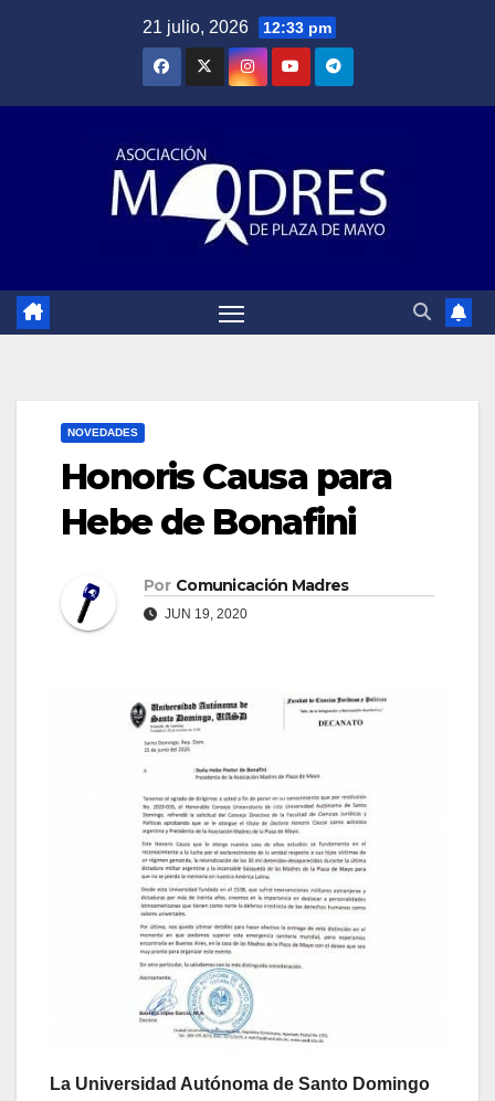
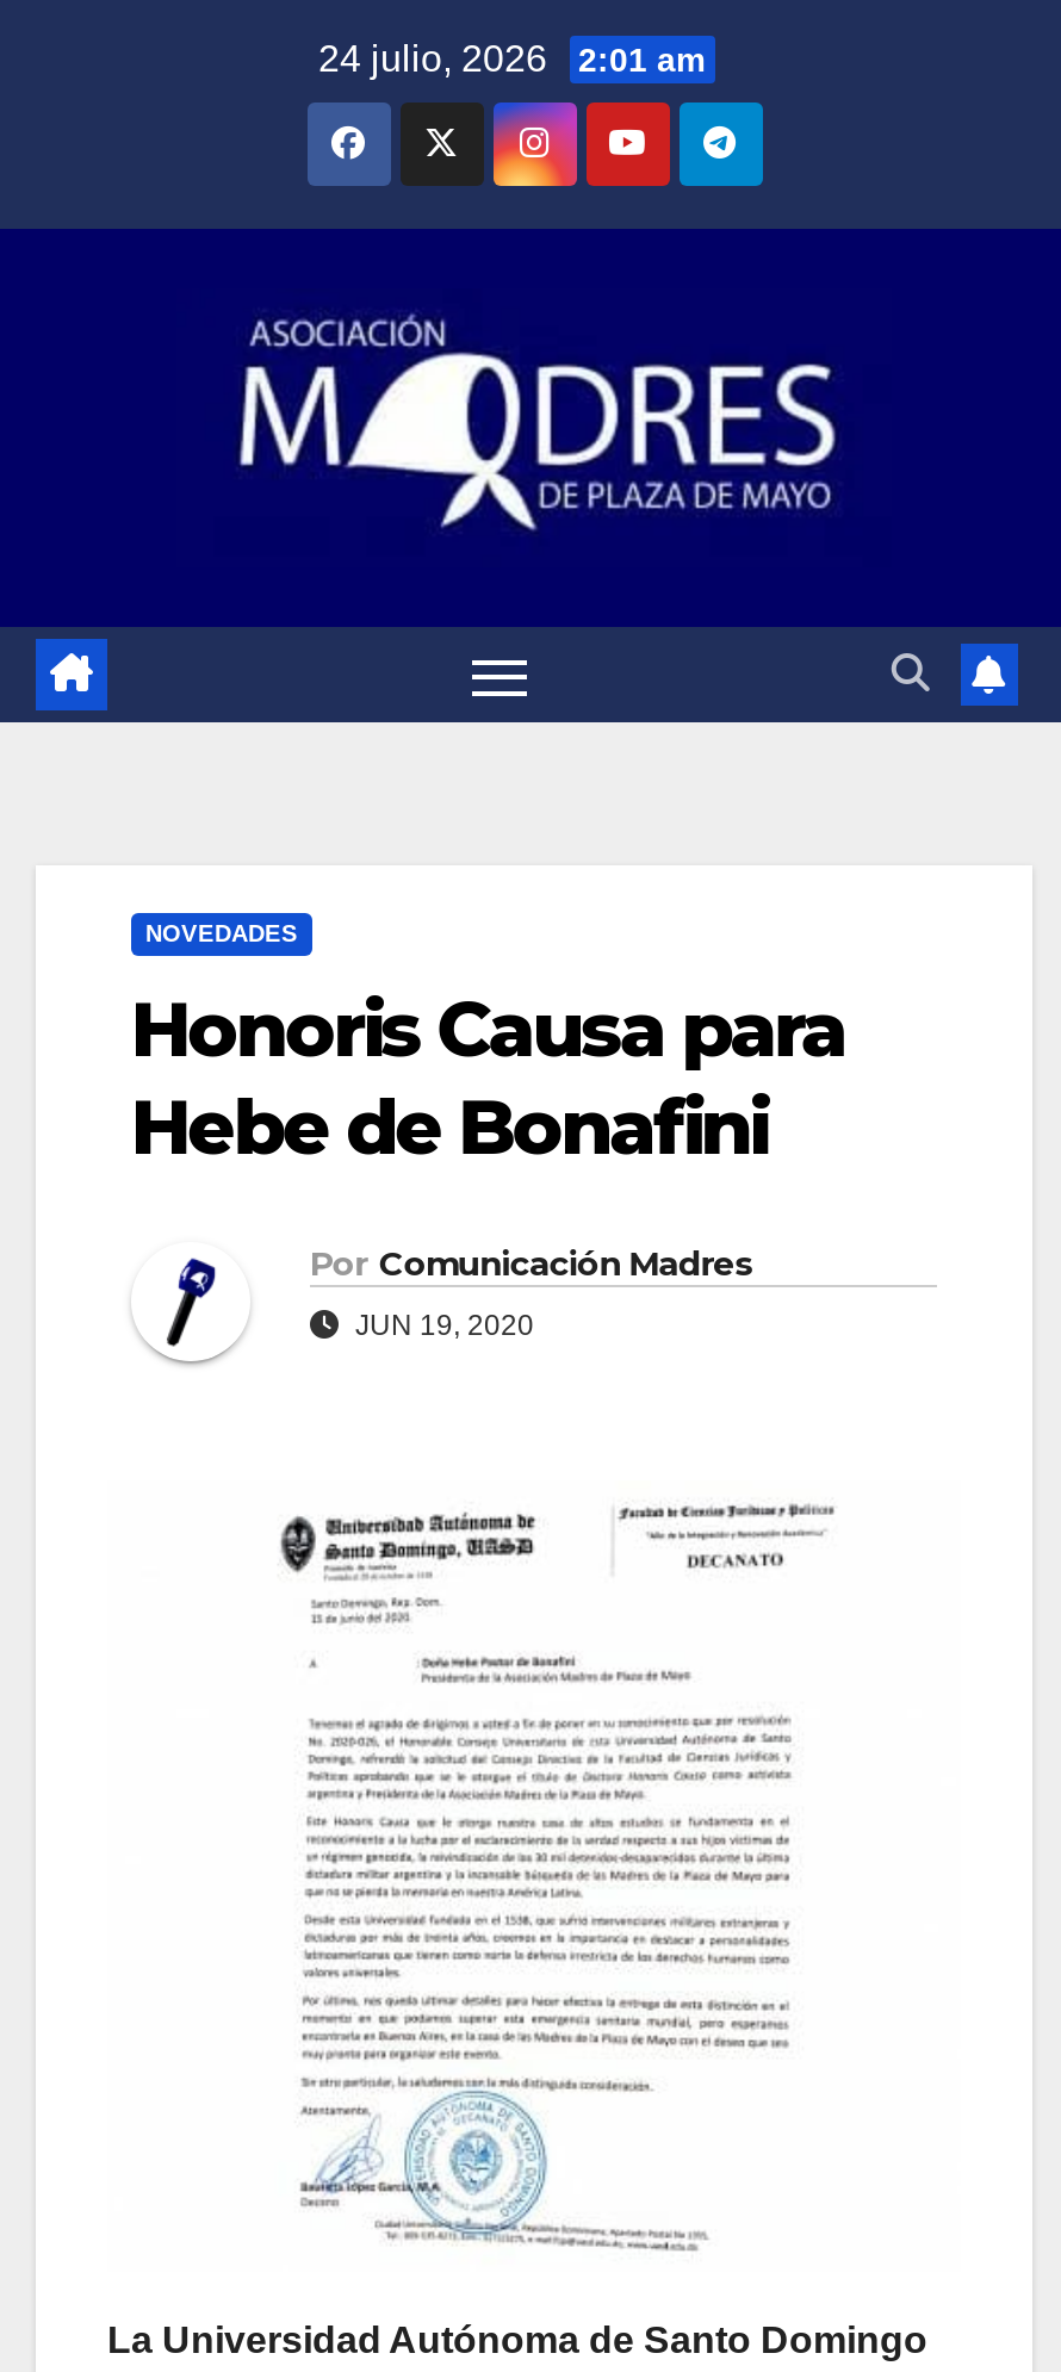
- 21 julio, 2026 12:33 pm
+ 24 julio, 2026 2:01 am
